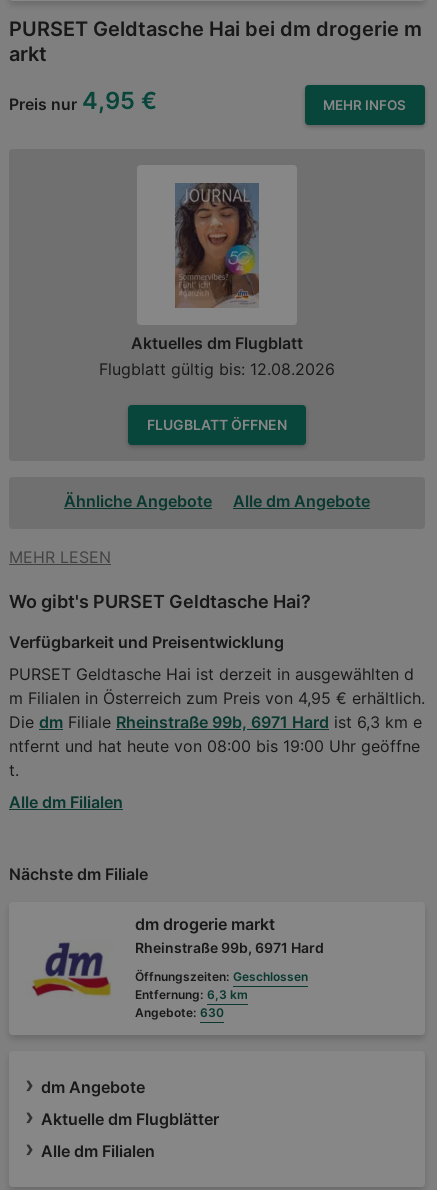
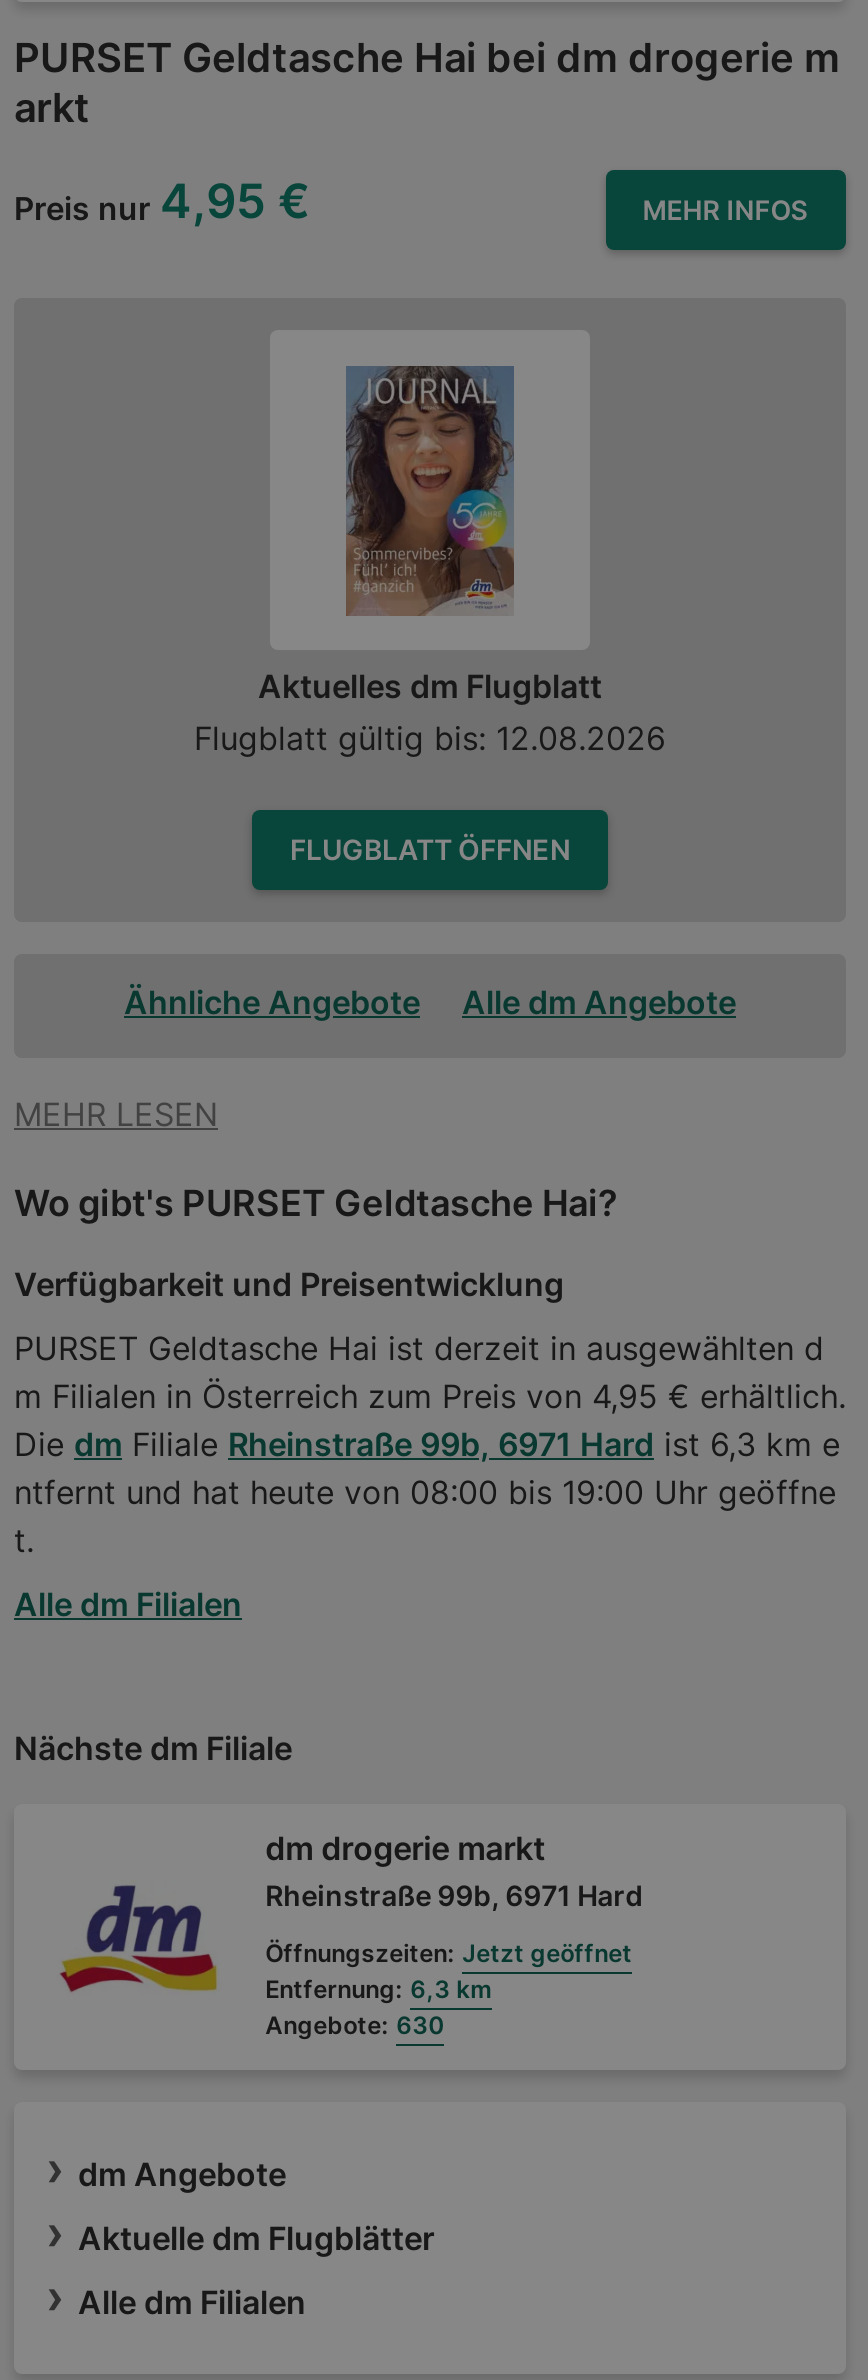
- Öffnungszeiten: Geschlossen
+ Öffnungszeiten: Jetzt geöffnet
